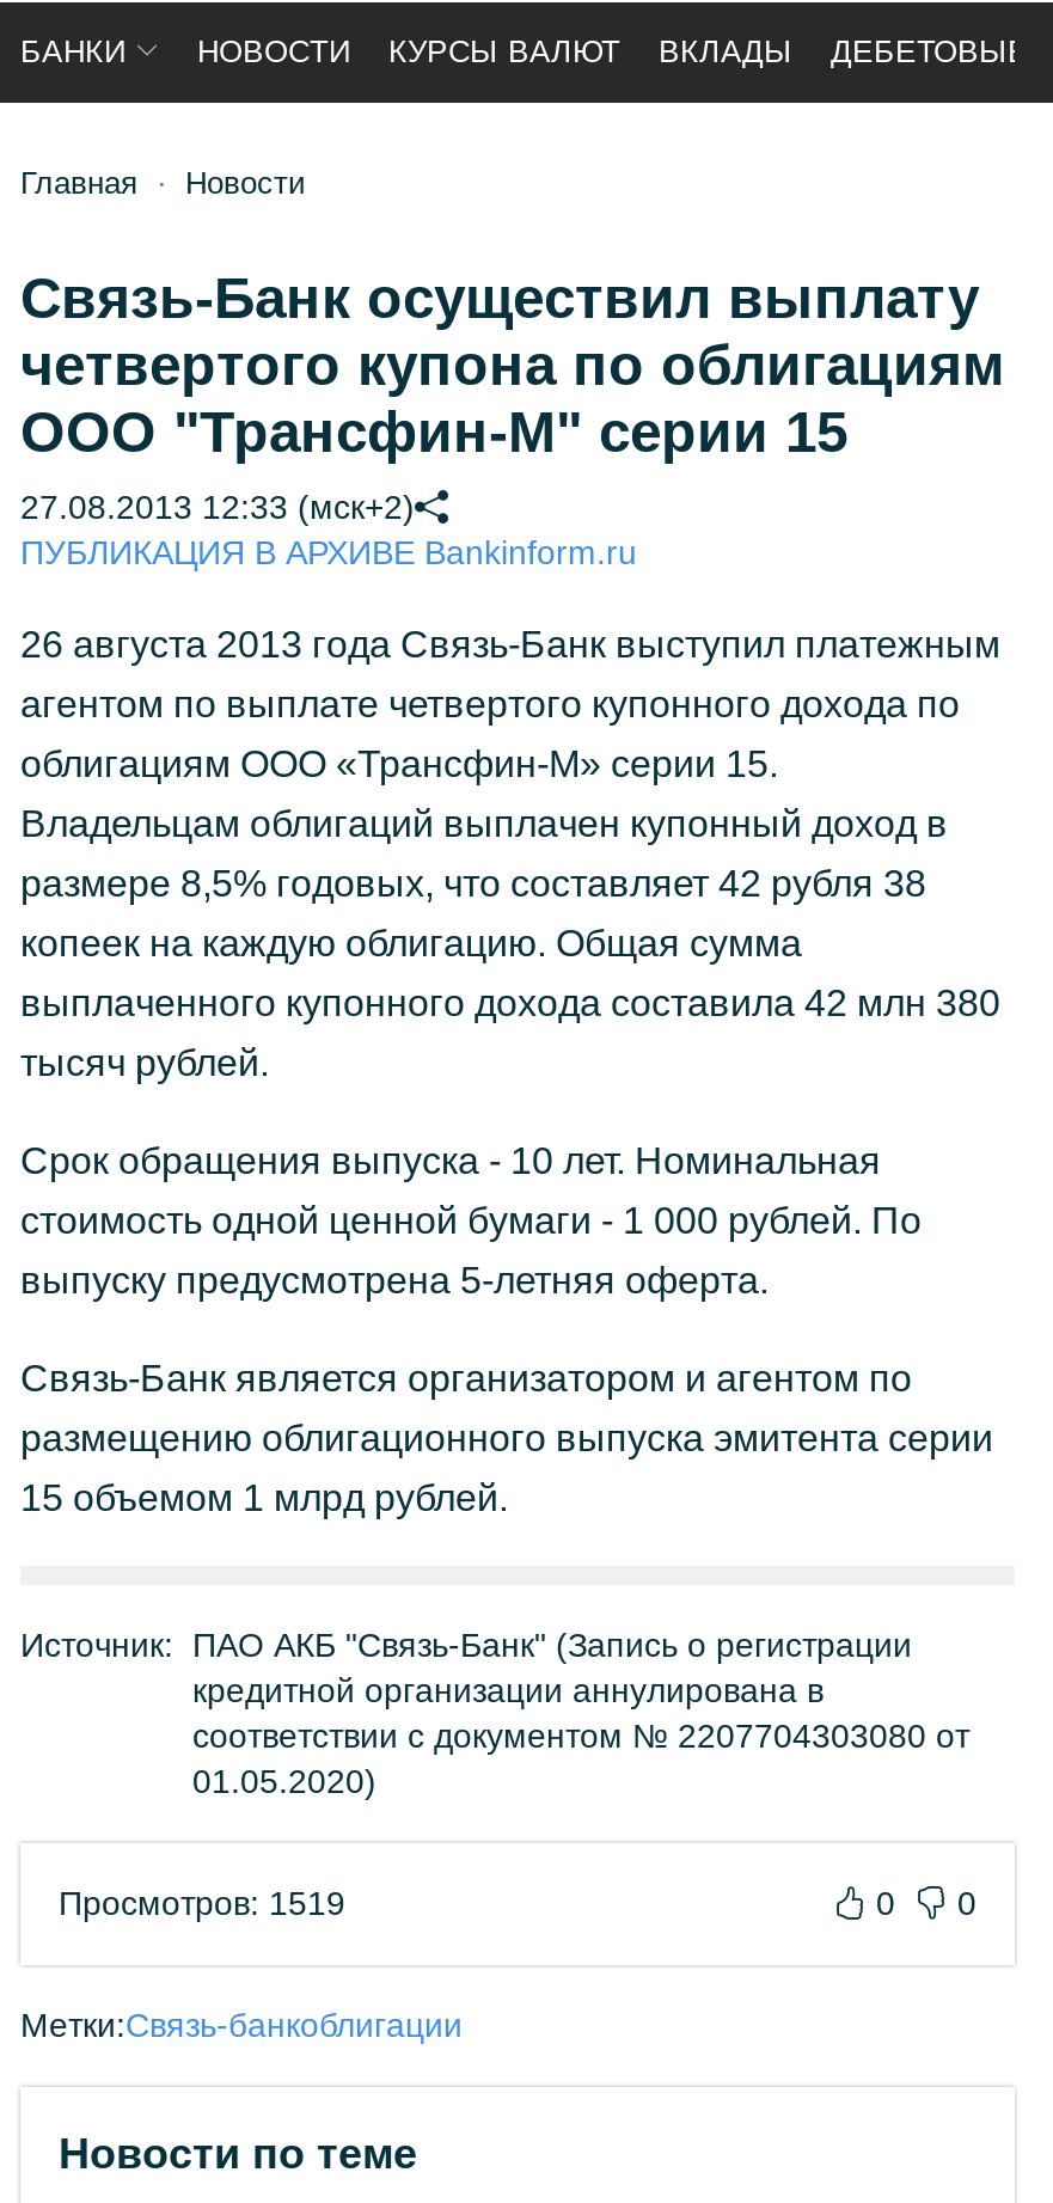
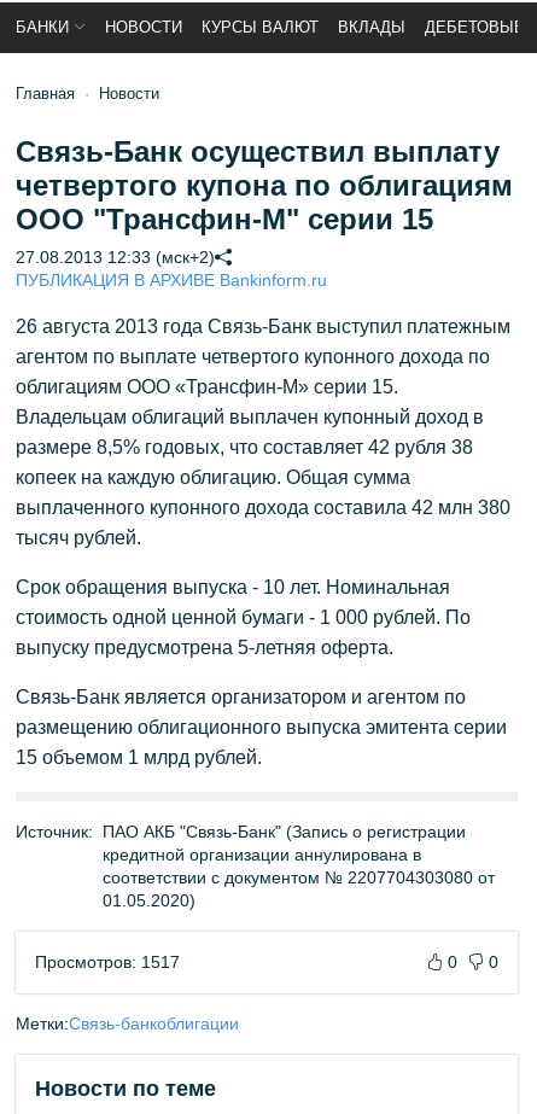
- Просмотров: 1519
+ Просмотров: 1517
